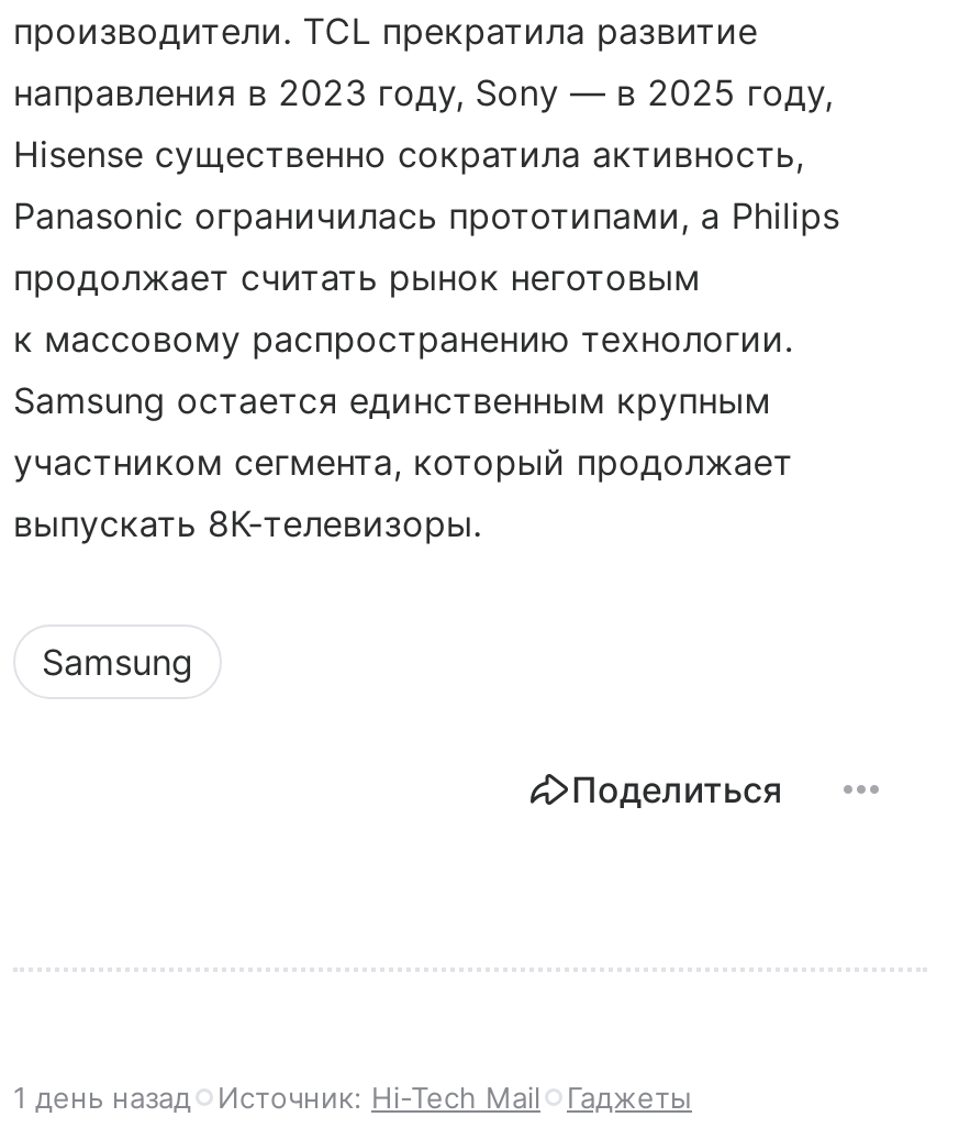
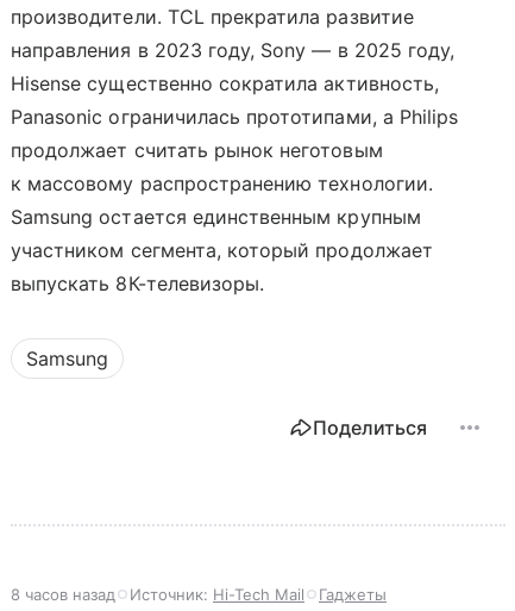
- 1 день назад Источник: Hi-Tech Mail Гаджеты
+ 8 часов назад Источник: Hi-Tech Mail Гаджеты
